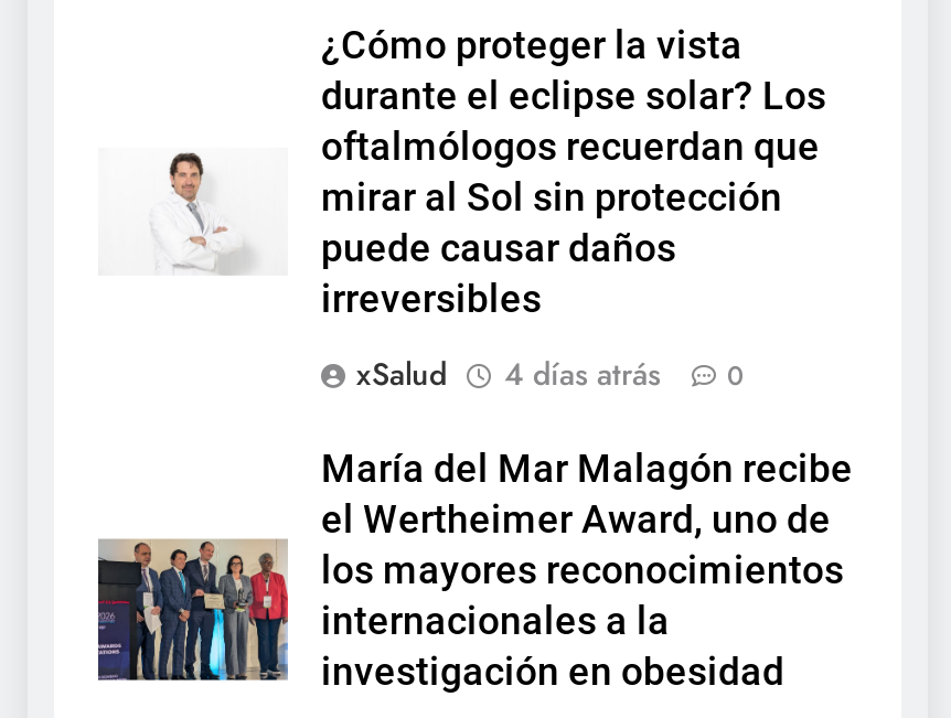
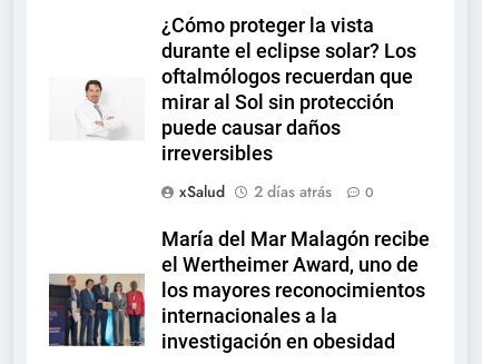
- xSalud 4 días atrás 0
+ xSalud 2 días atrás 0
